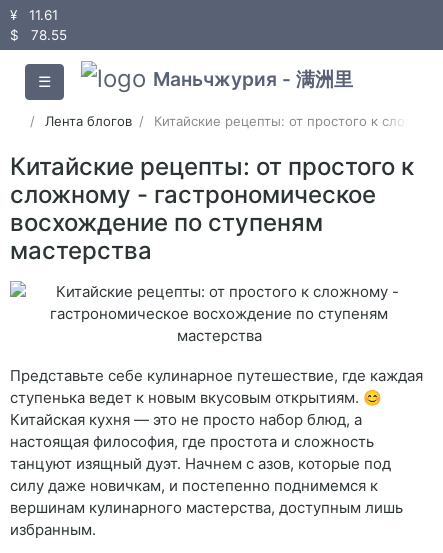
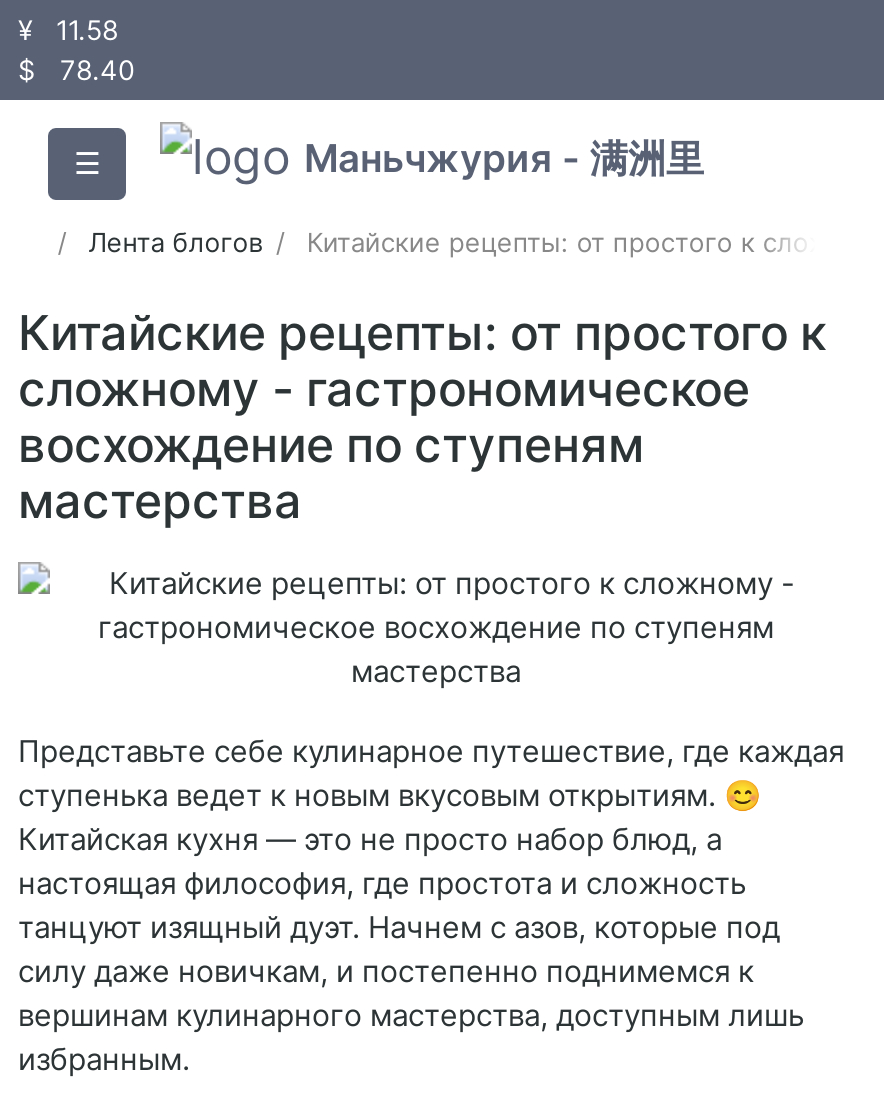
- ¥ 11.61
+ ¥ 11.58

- $ 78.55
+ $ 78.40
